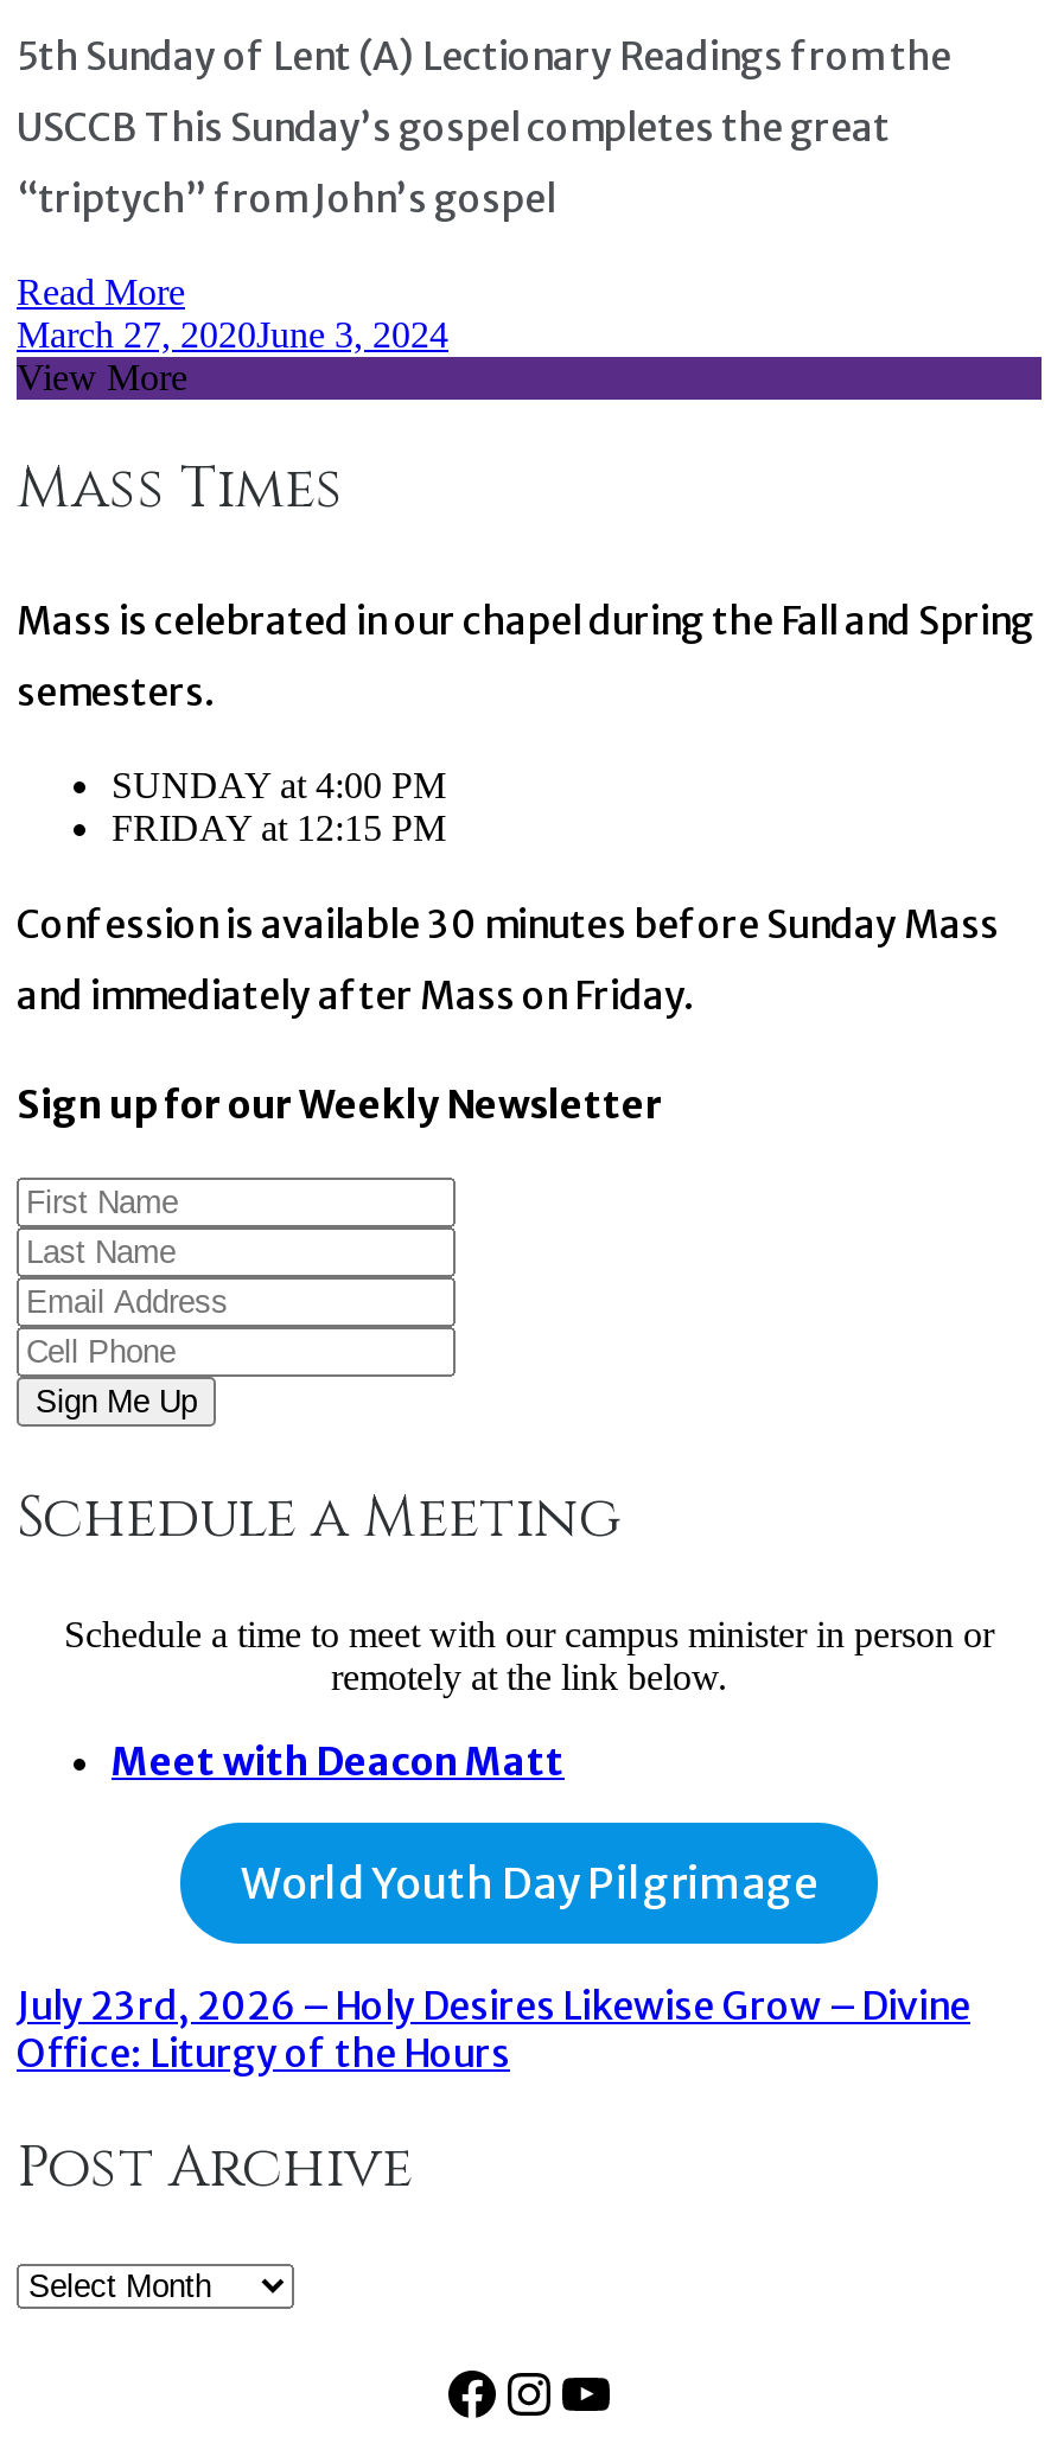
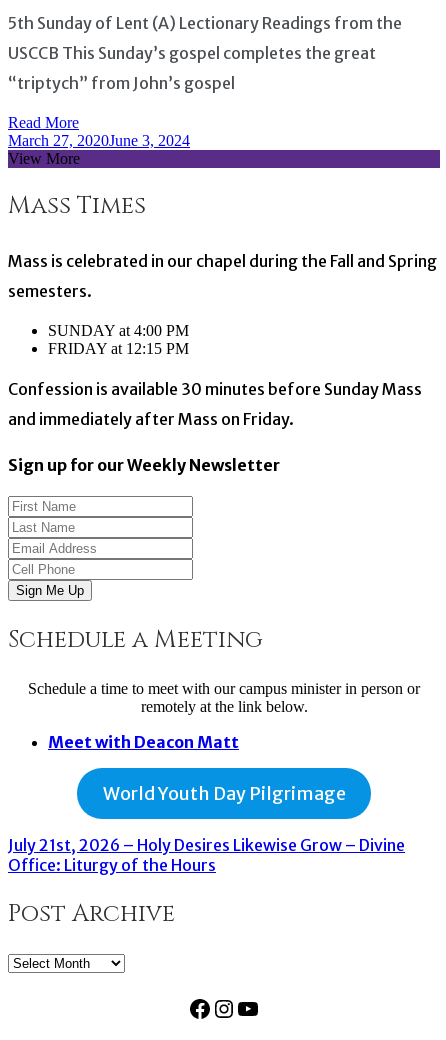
- July 23rd, 2026 – Holy Desires Likewise Grow – Divine
+ July 21st, 2026 – Holy Desires Likewise Grow – Divine
